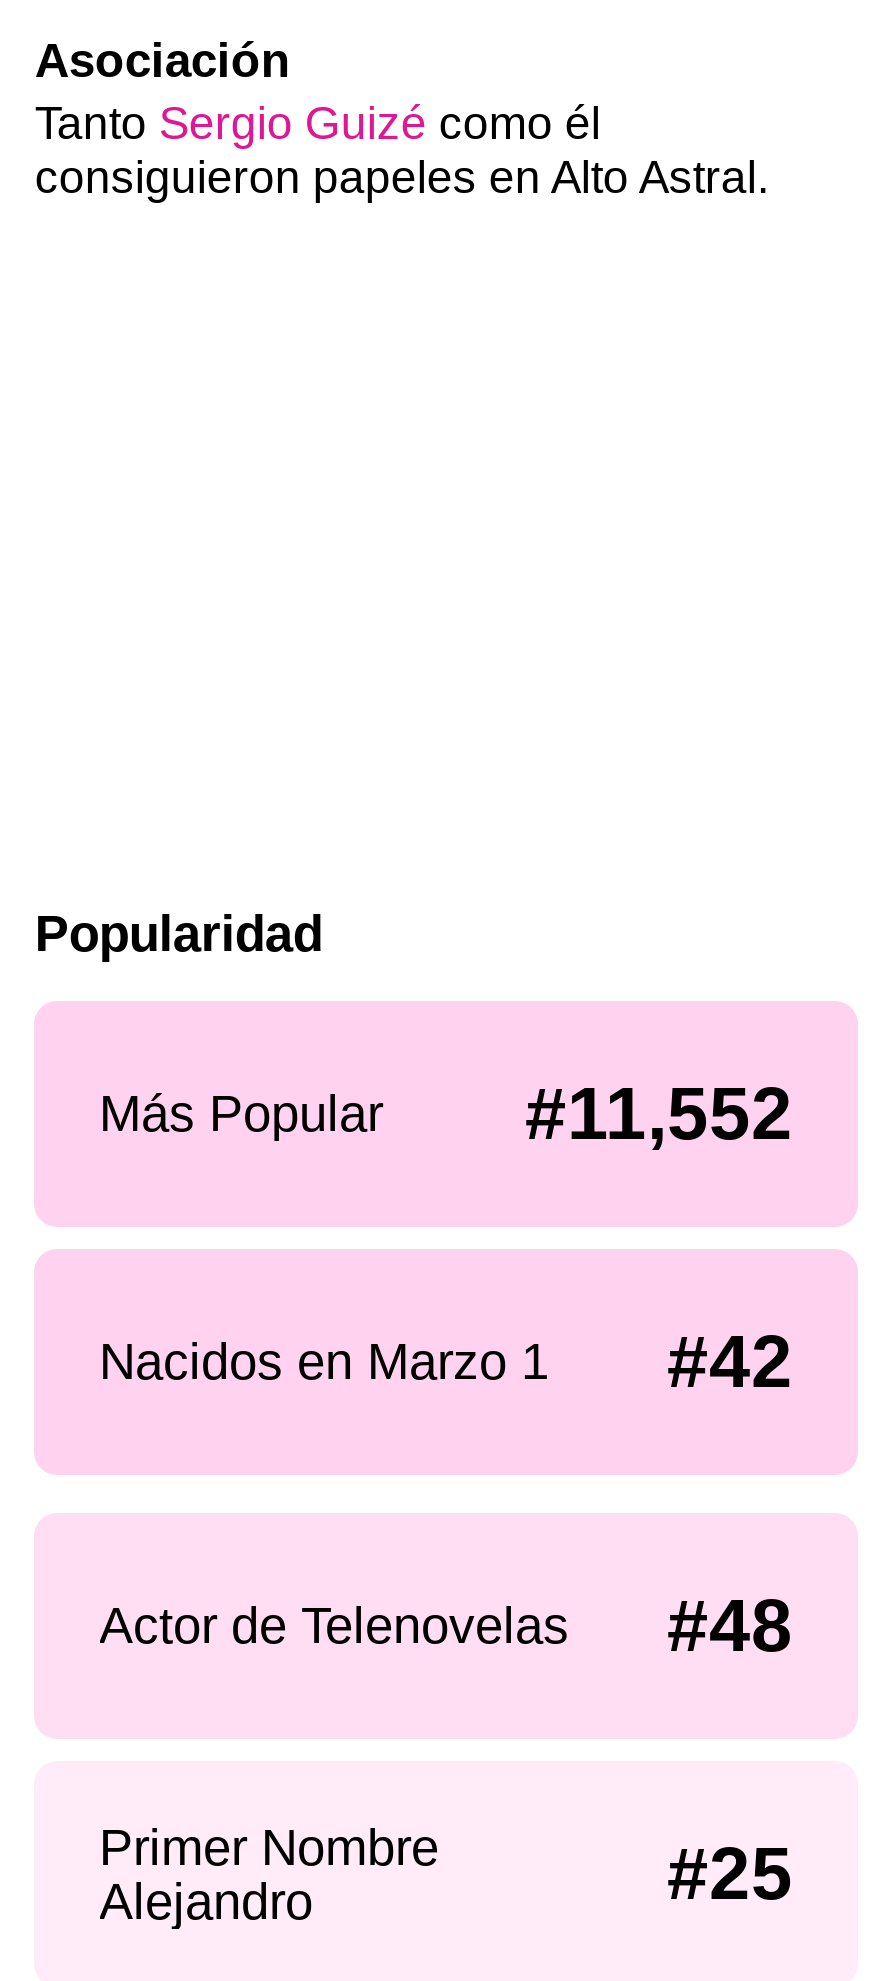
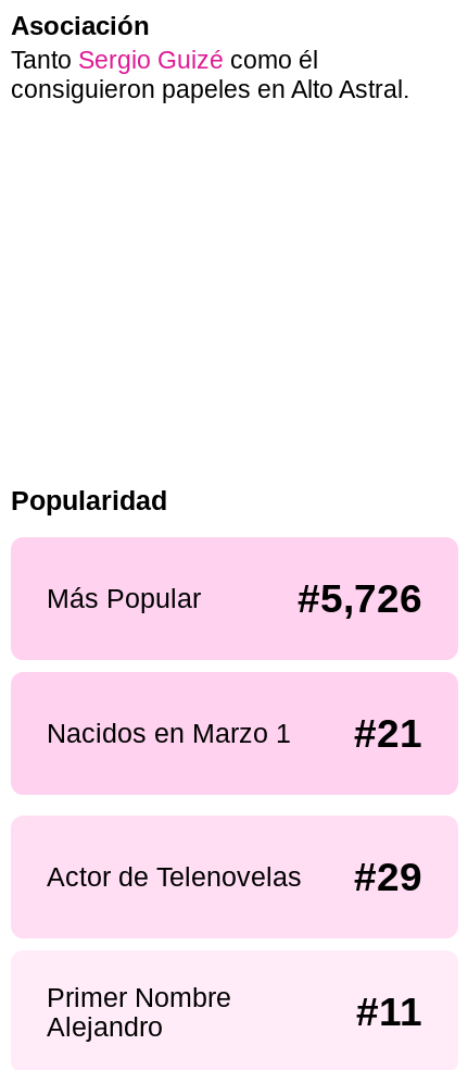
- #11,552
+ #5,726

- #42
+ #21

- Actor de Telenovelas #48
+ Actor de Telenovelas #29

- #25
+ #11
